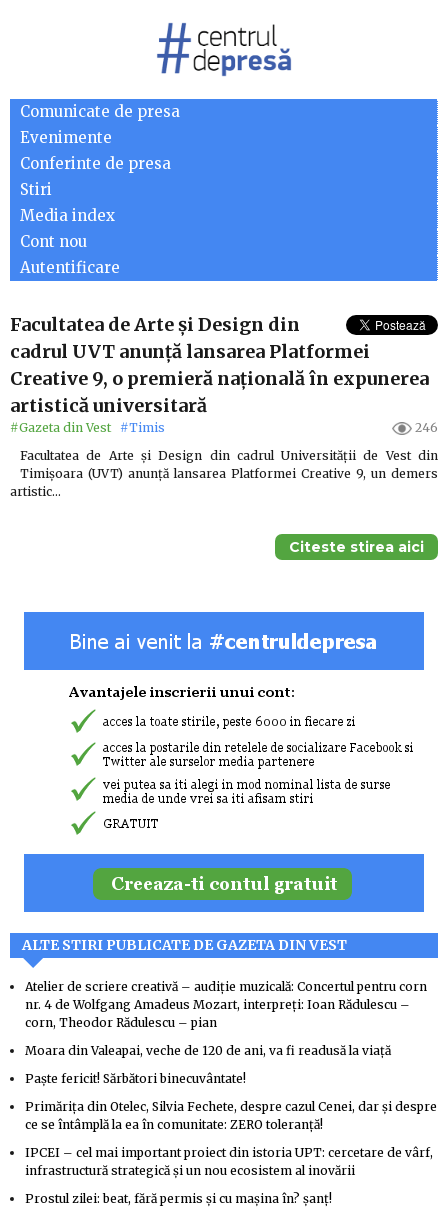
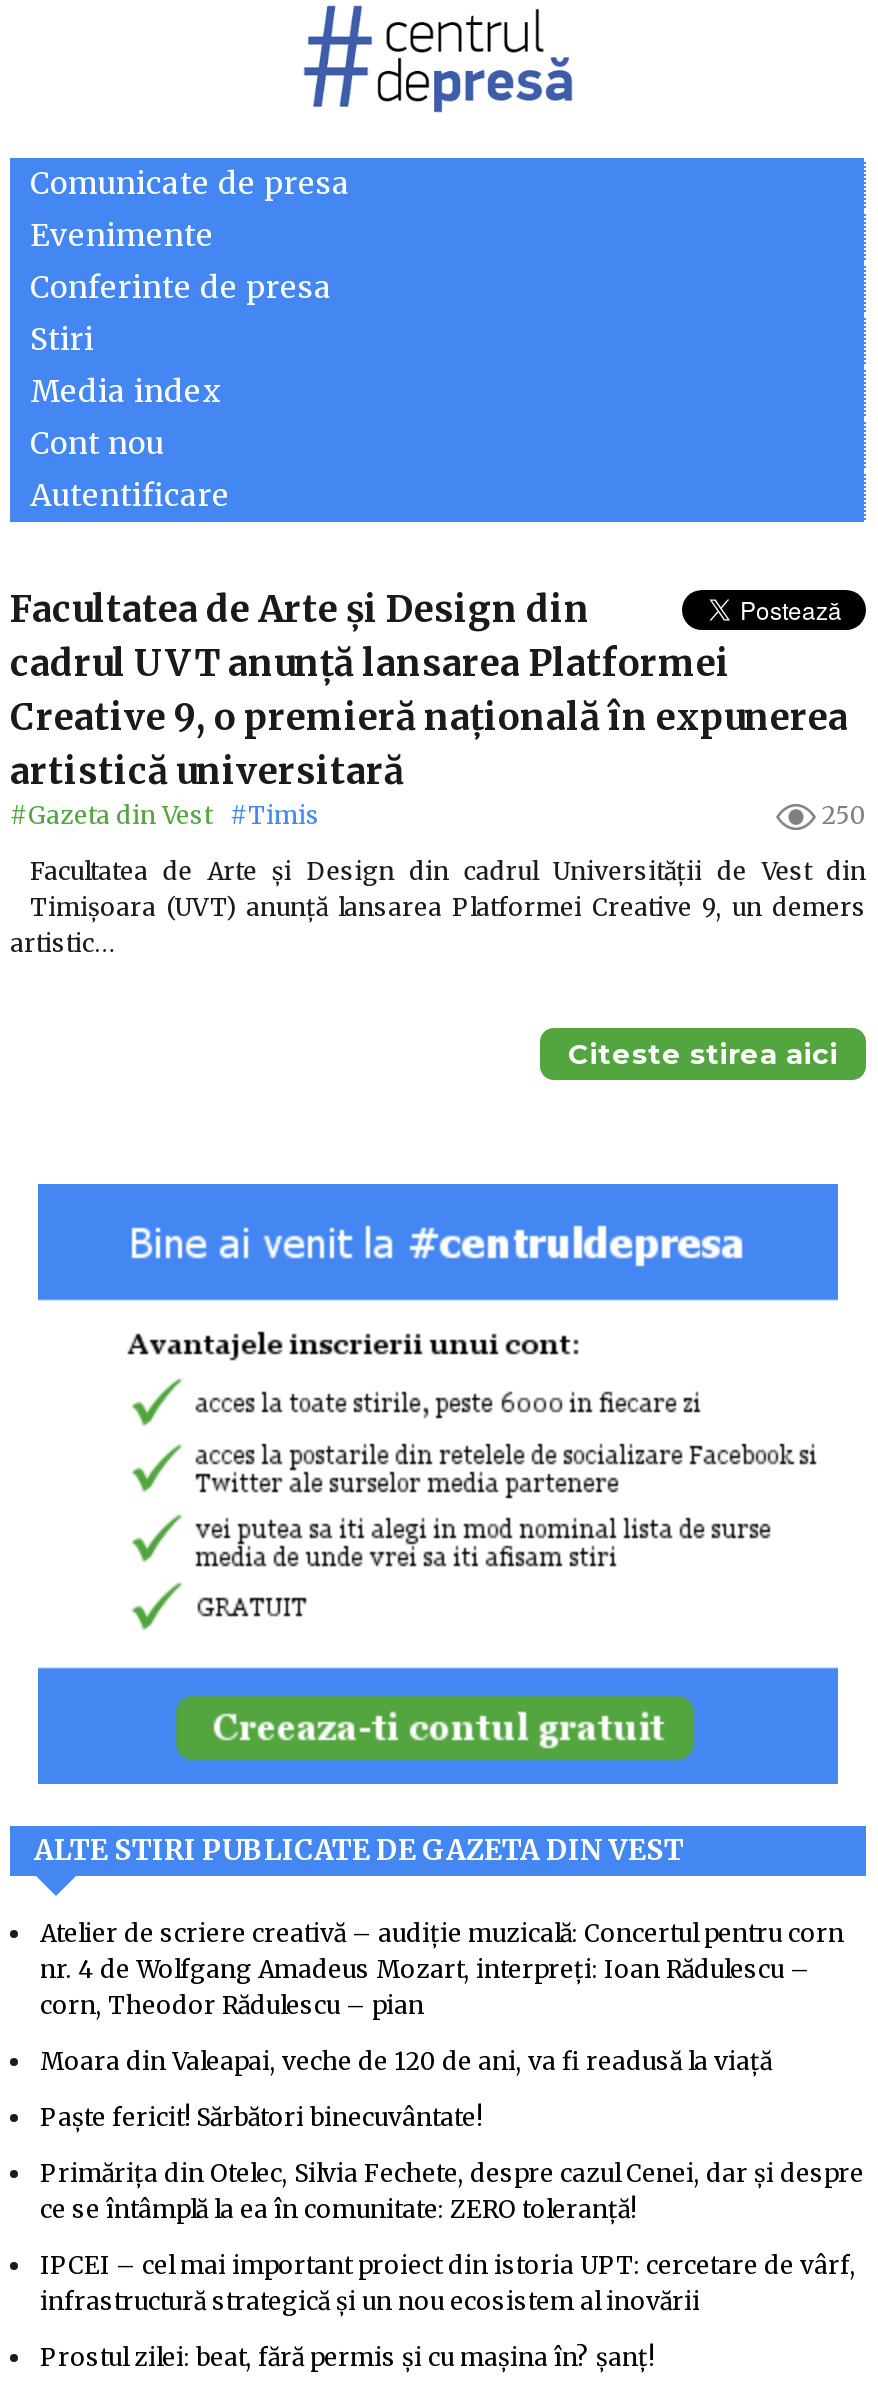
- 246
+ 250
